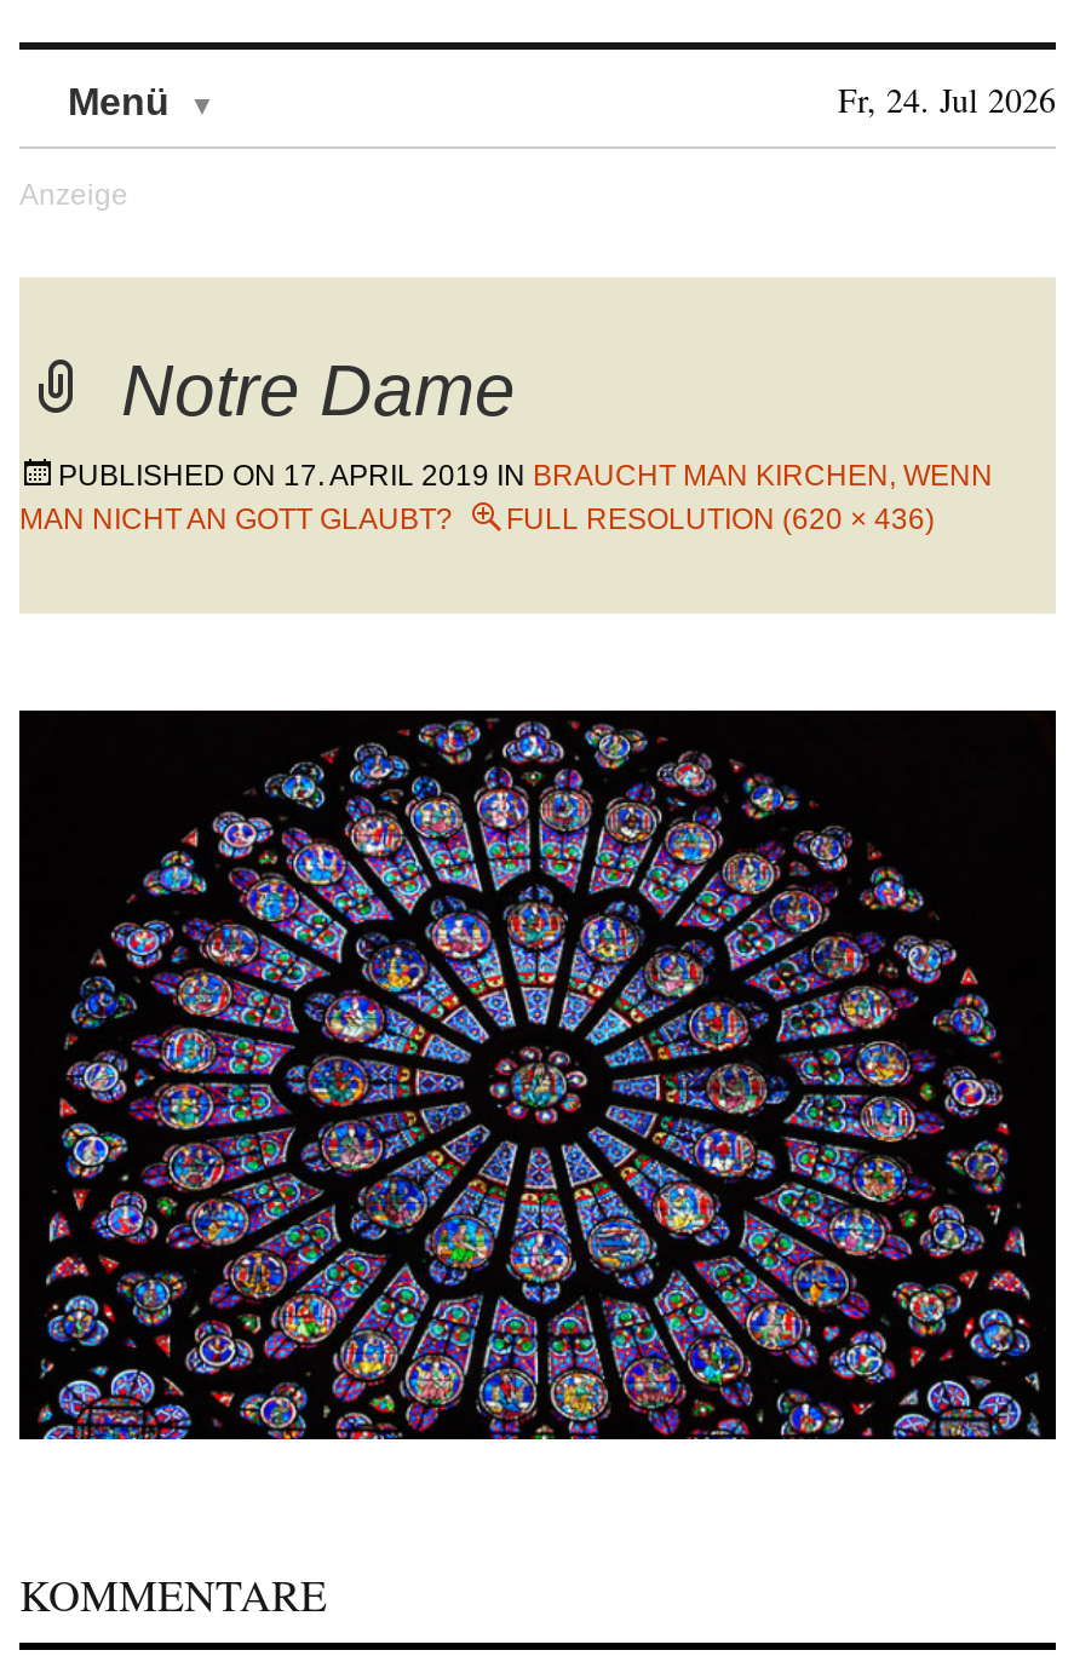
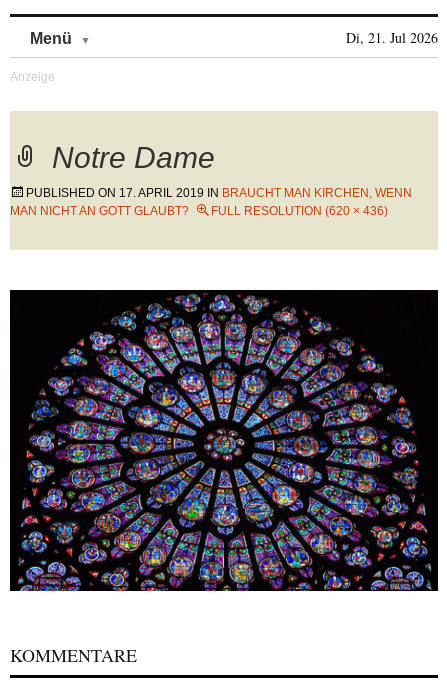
- Fr, 24. Jul 2026
+ Di, 21. Jul 2026
